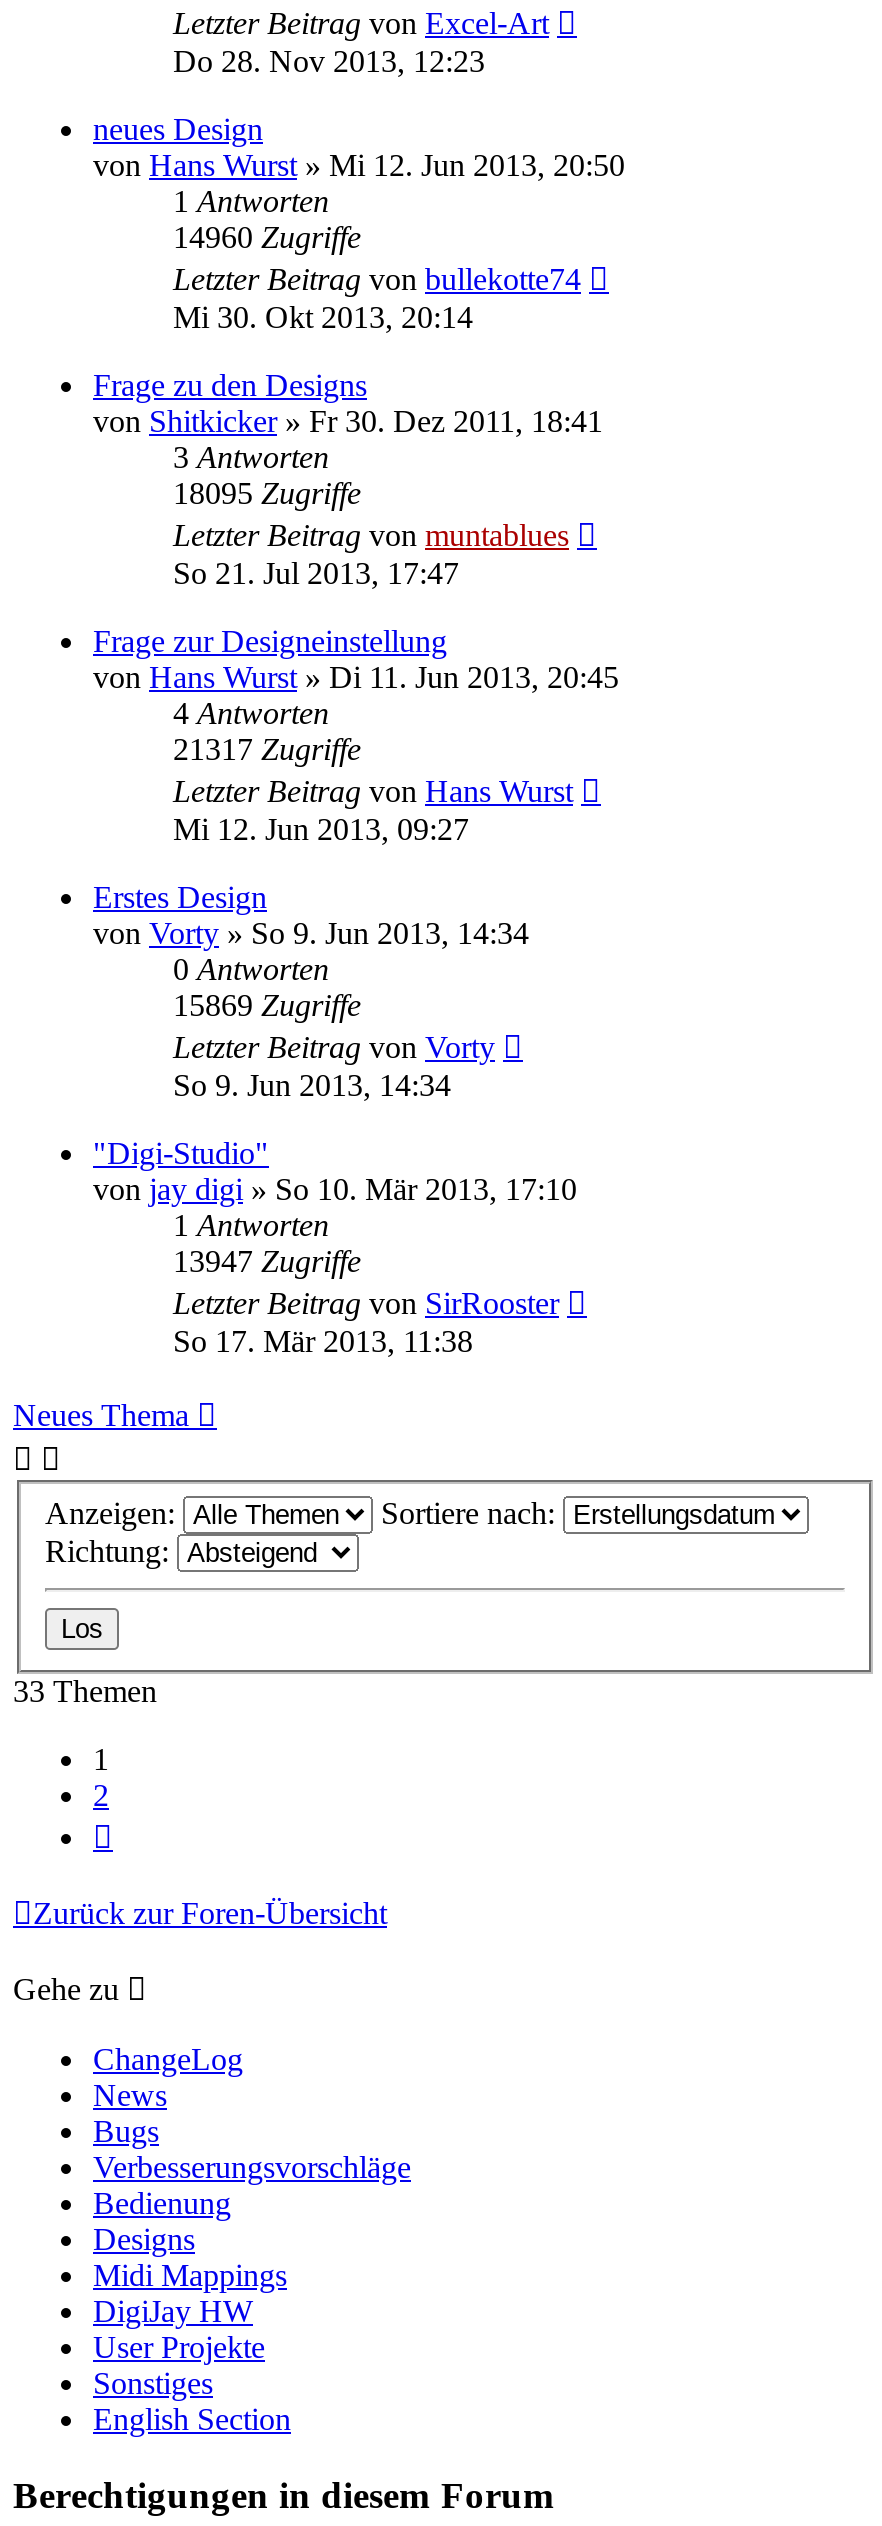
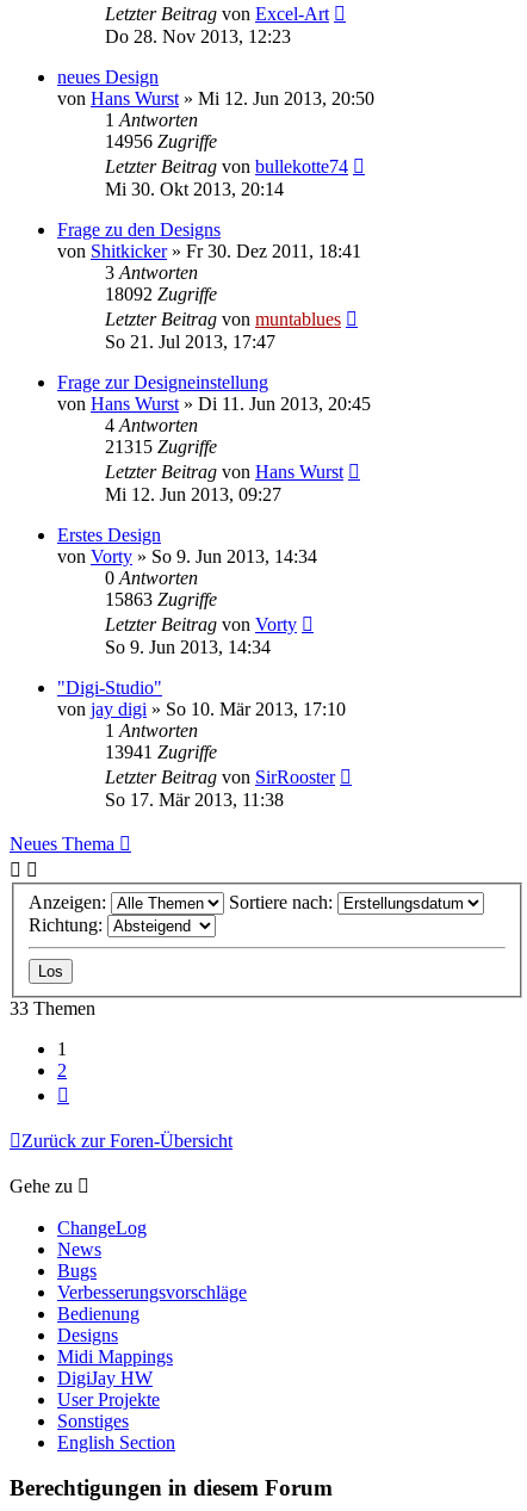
- 14960 Zugriffe
+ 14956 Zugriffe

- 18095 Zugriffe
+ 18092 Zugriffe

- 21317 Zugriffe
+ 21315 Zugriffe

- 15869 Zugriffe
+ 15863 Zugriffe

- 13947 Zugriffe
+ 13941 Zugriffe
